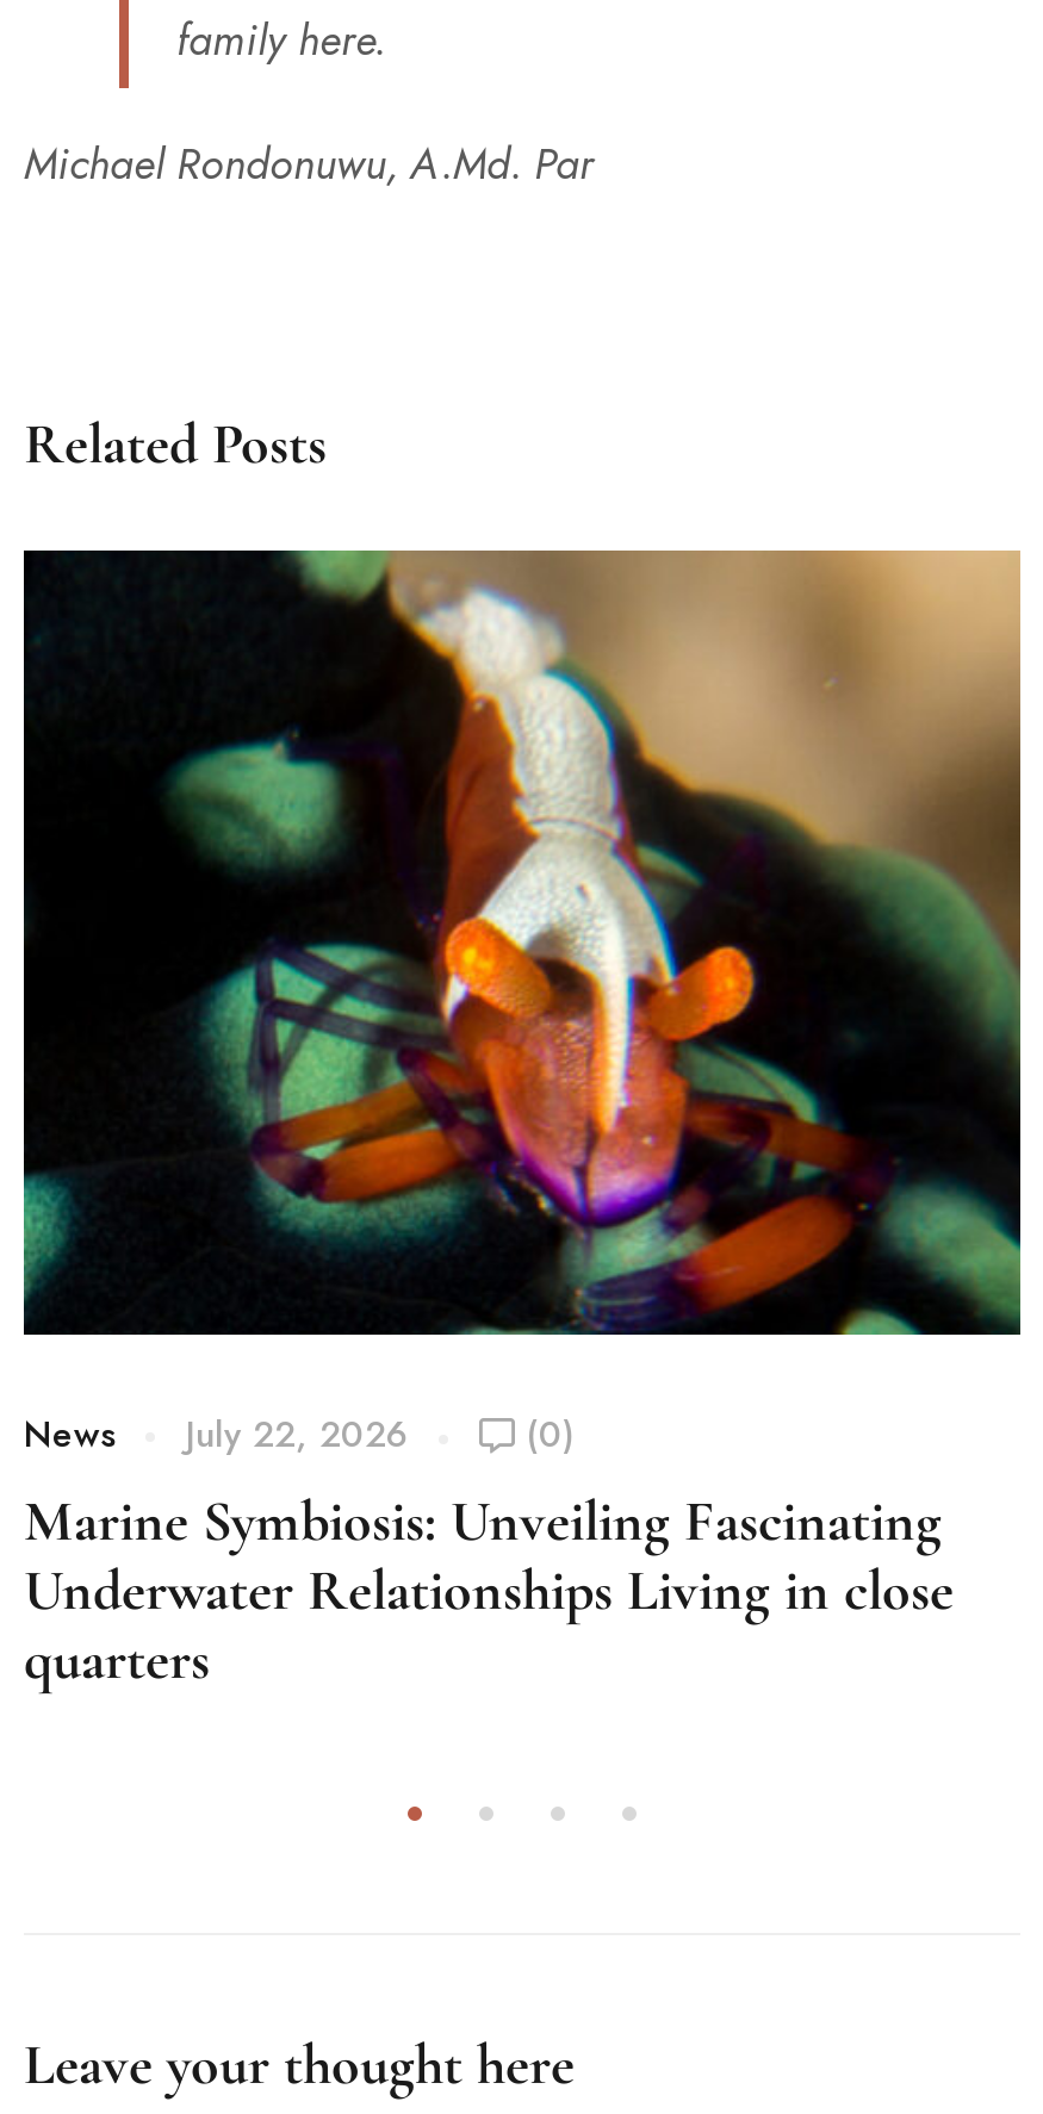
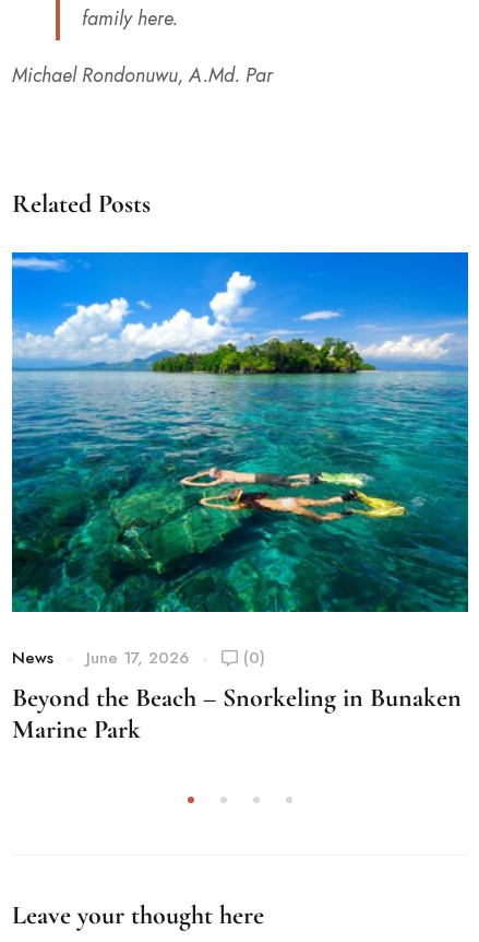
- [image]
- News July 22, 2026
+ [image]
+ News June 17, 2026

- Marine Symbiosis: Unveiling Fascinating
- Underwater Relationships Living in close
- quarters
+ Beyond the Beach – Snorkeling in Bunaken
+ Marine Park
